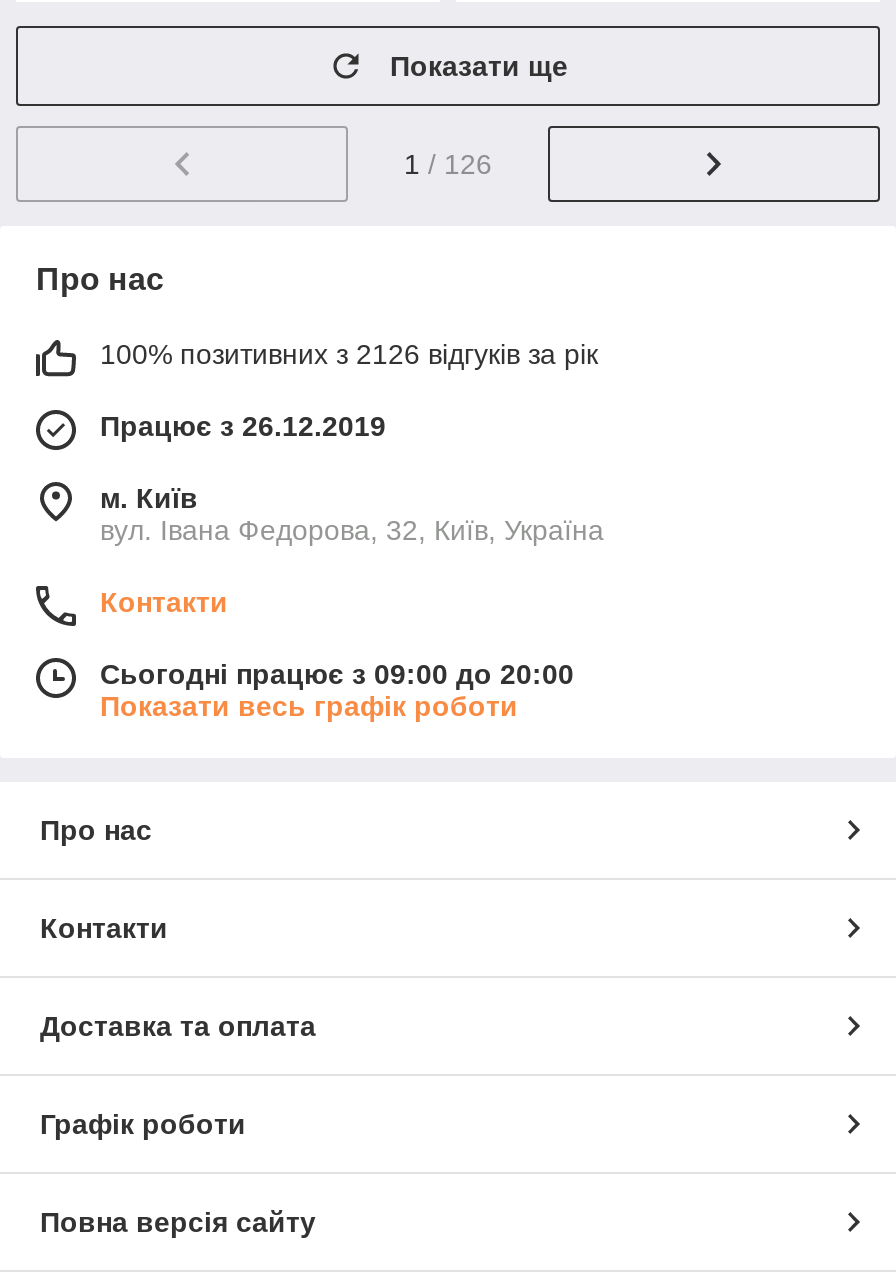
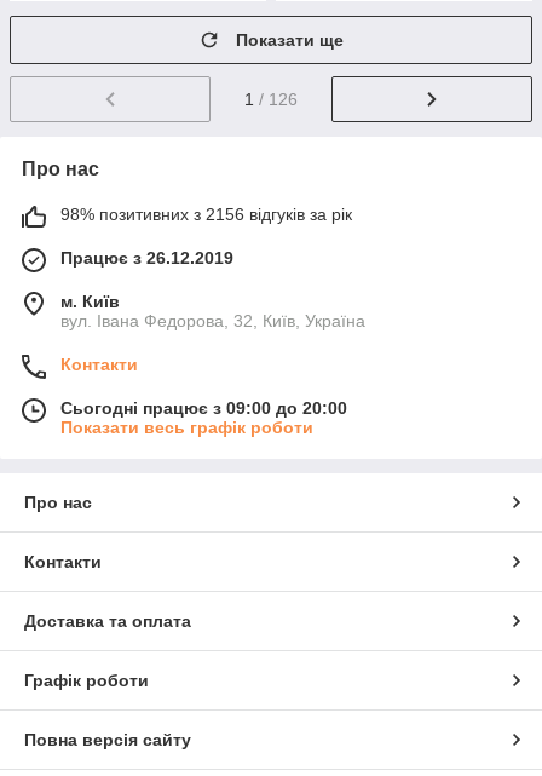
- 100% позитивних з 2126 відгуків за рік
+ 98% позитивних з 2156 відгуків за рік
